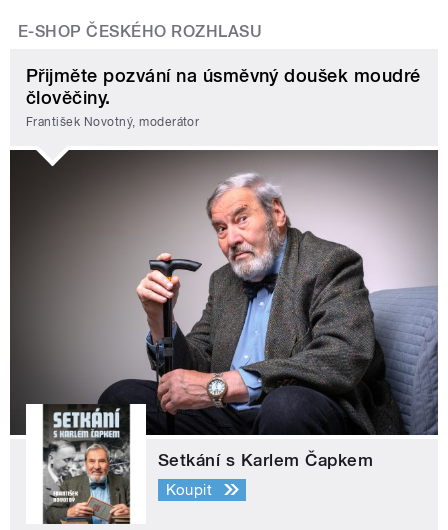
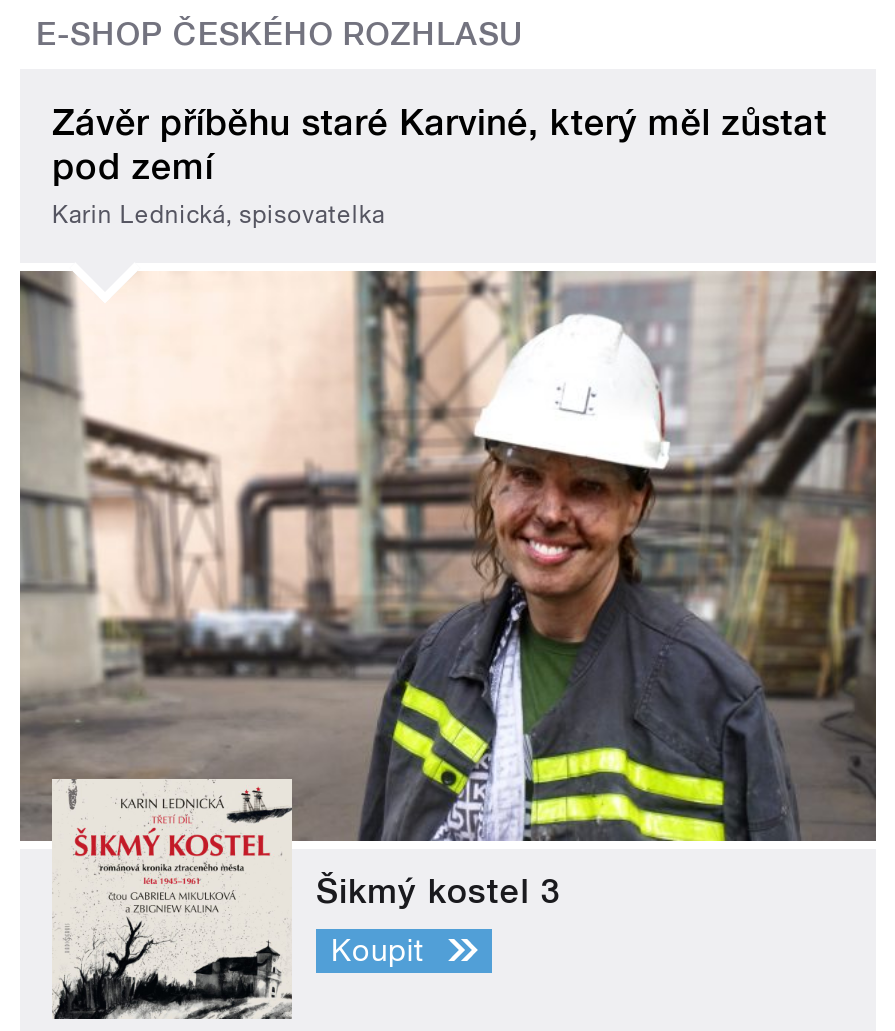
- Přijměte pozvání na úsměvný doušek moudré
- člověčiny.
- František Novotný, moderátor
+ Závěr příběhu staré Karviné, který měl zůstat
+ pod zemí
+ Karin Lednická, spisovatelka

- [image]
- Setkání s Karlem Čapkem
+ [image]
+ Šikmý kostel 3
